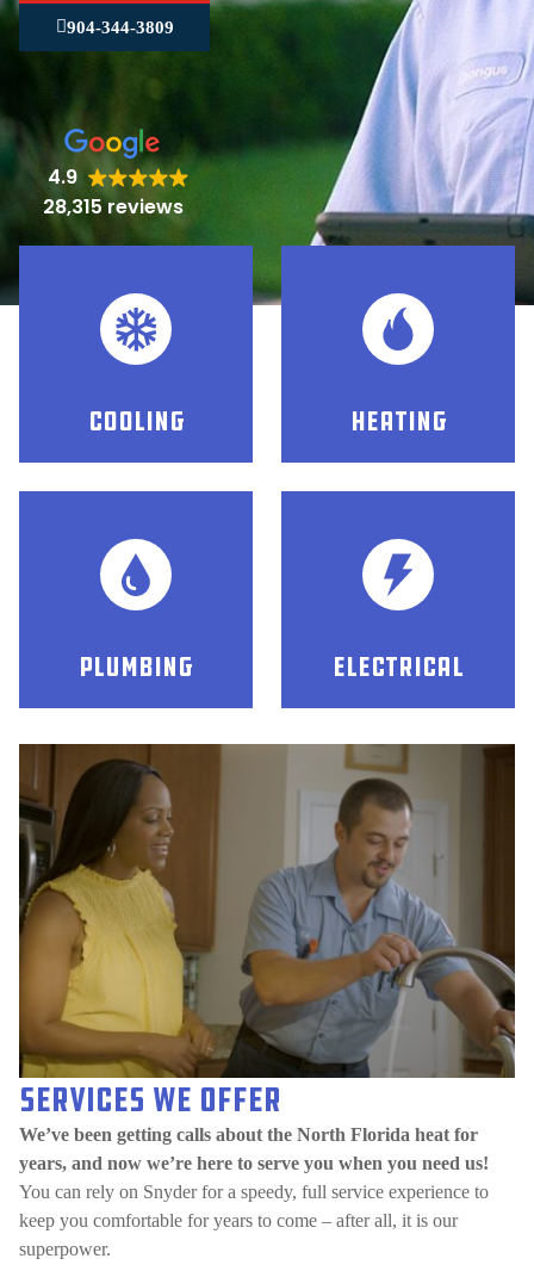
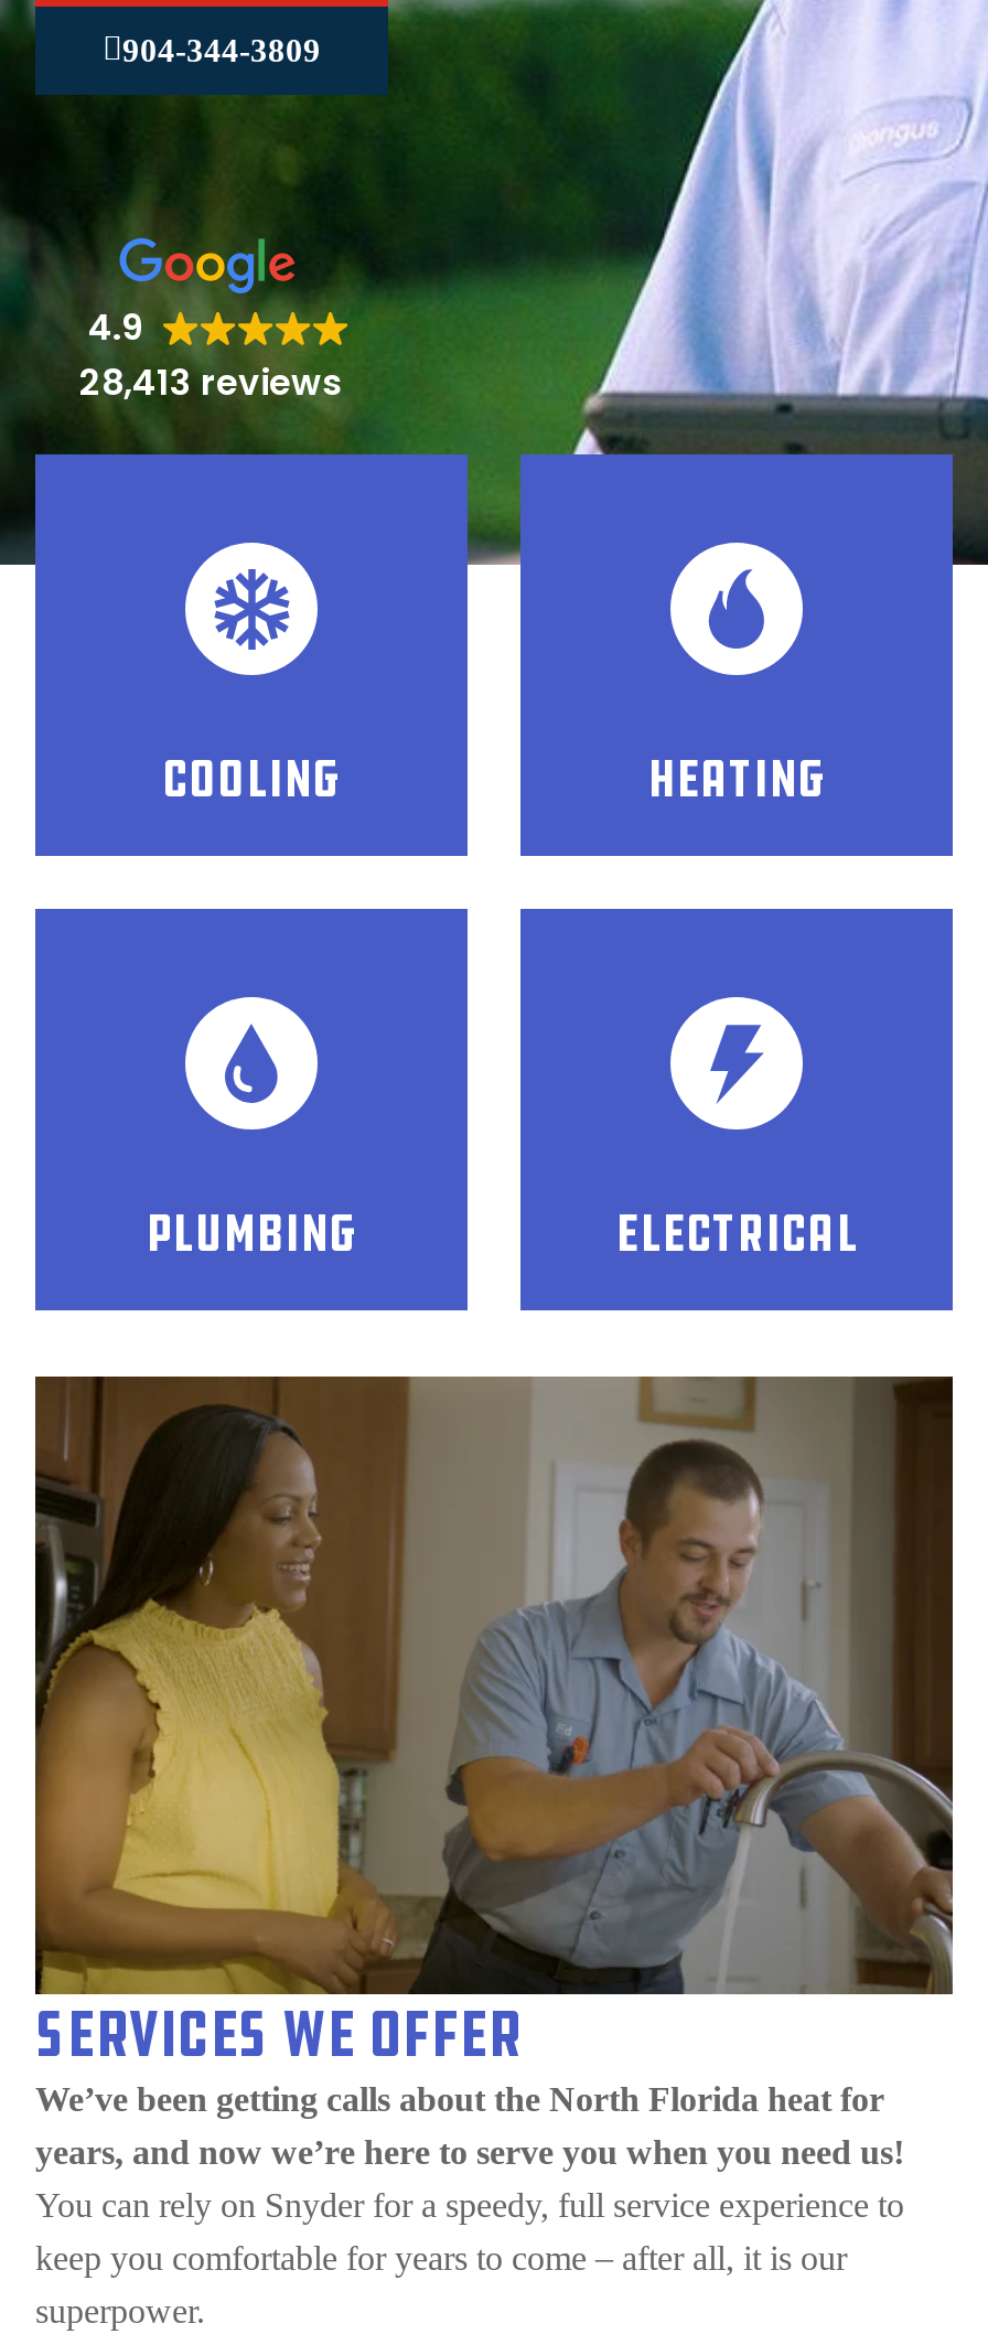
- 28,315 reviews
+ 28,413 reviews
